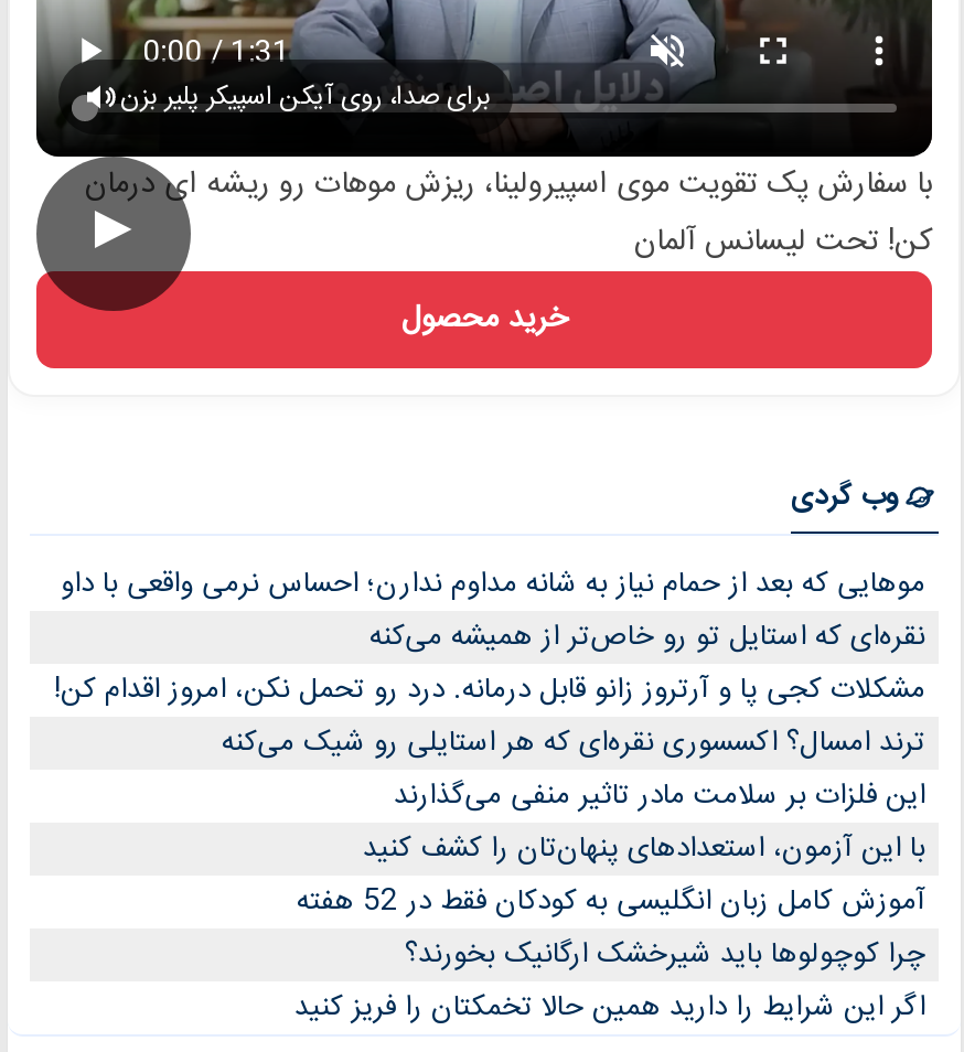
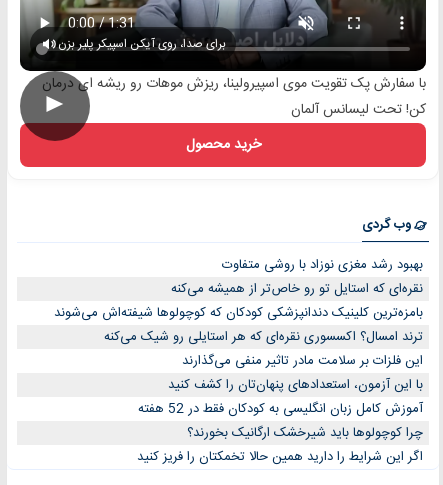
- موهایی که بعد از حمام نیاز به شانه مداوم ندارن؛ احساس نرمی واقعی با داو
+ بهبود رشد مغزی نوزاد با روشی متفاوت

- مشکلات کجی پا و آرتروز زانو قابل درمانه. درد رو تحمل نکن، امروز اقدام کن!
+ بامزه‌ترین کلینیک دندانپزشکی کودکان که کوچولوها شیفته‌اش می‌شوند
